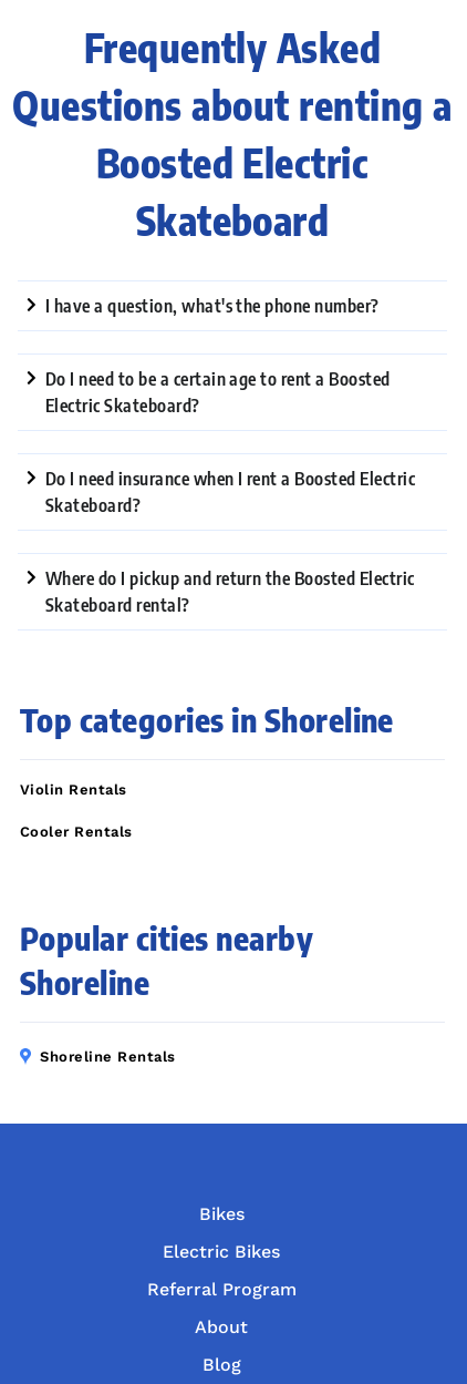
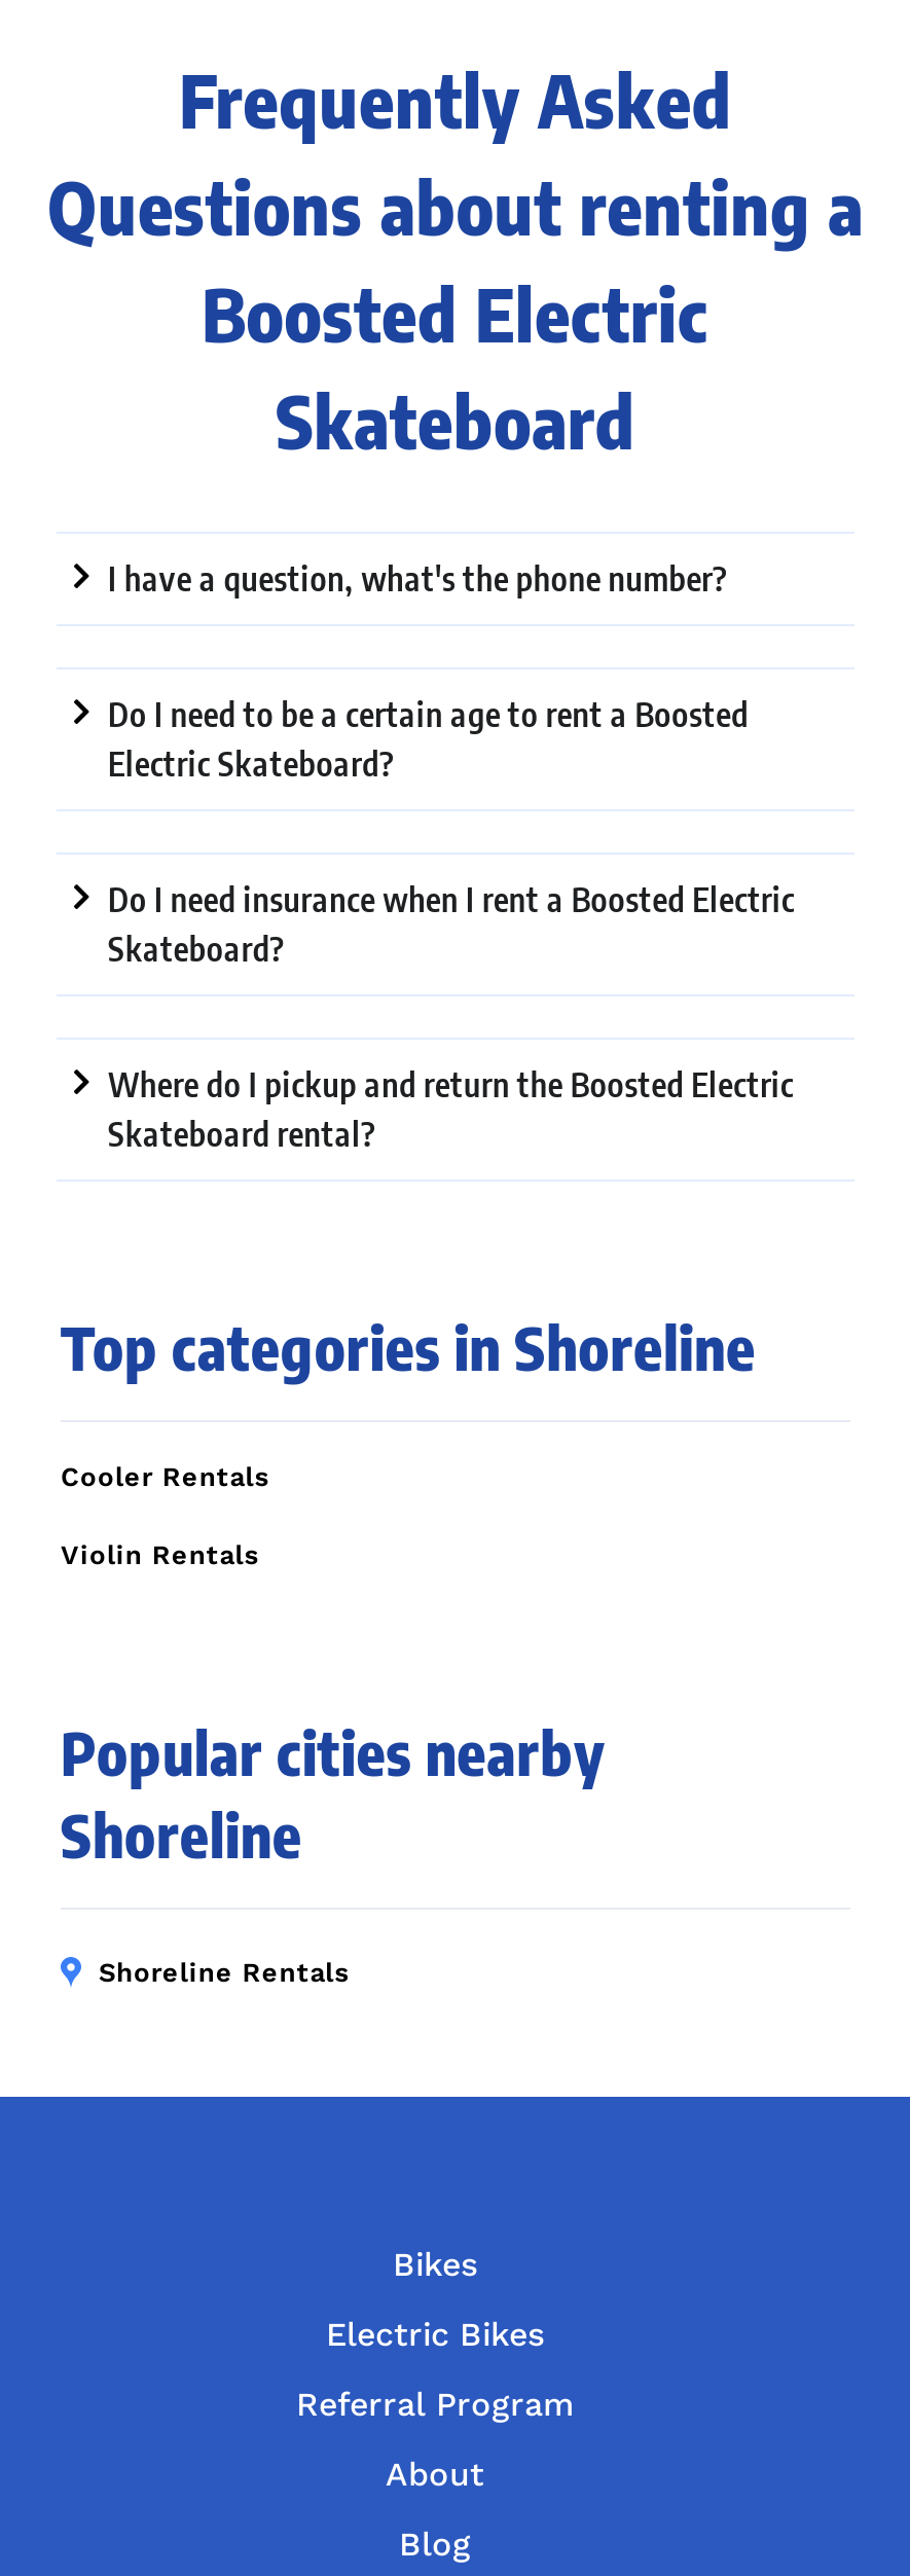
moved down: Violin Rentals

moved up: Cooler Rentals
